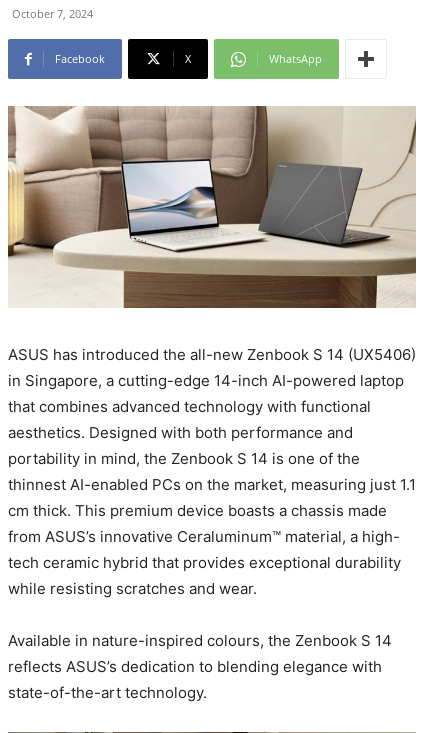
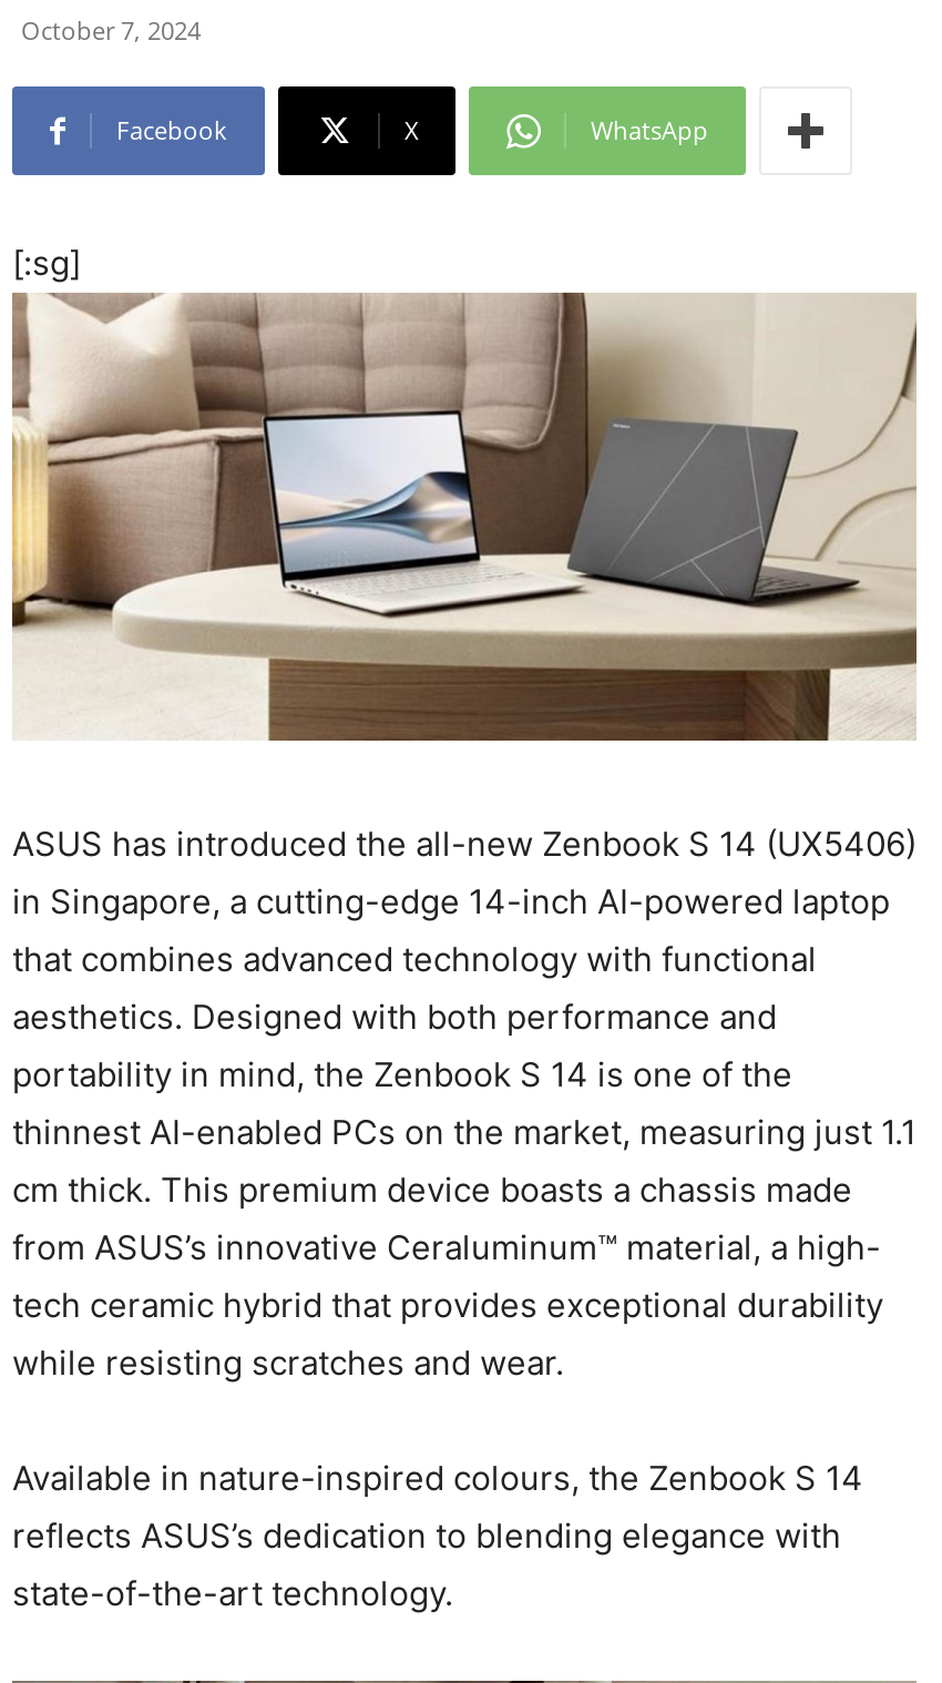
+ [:sg]
